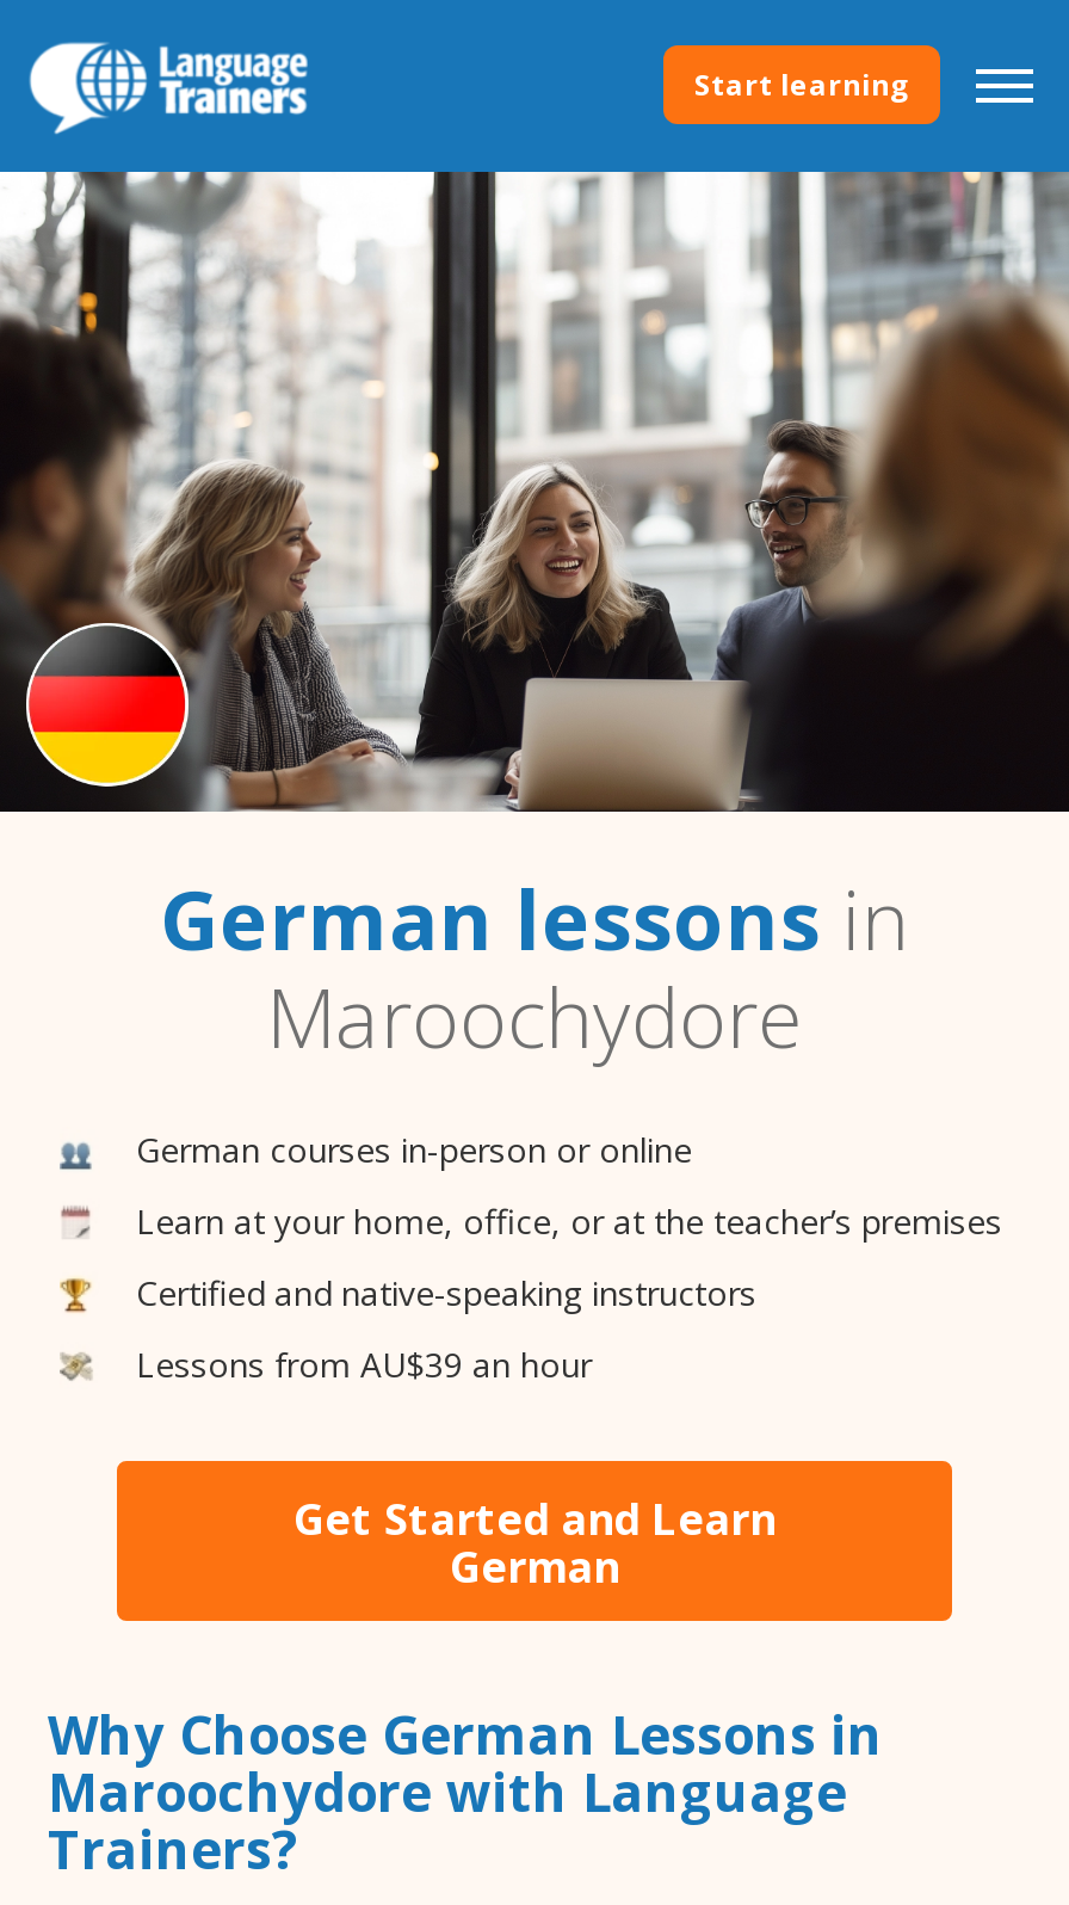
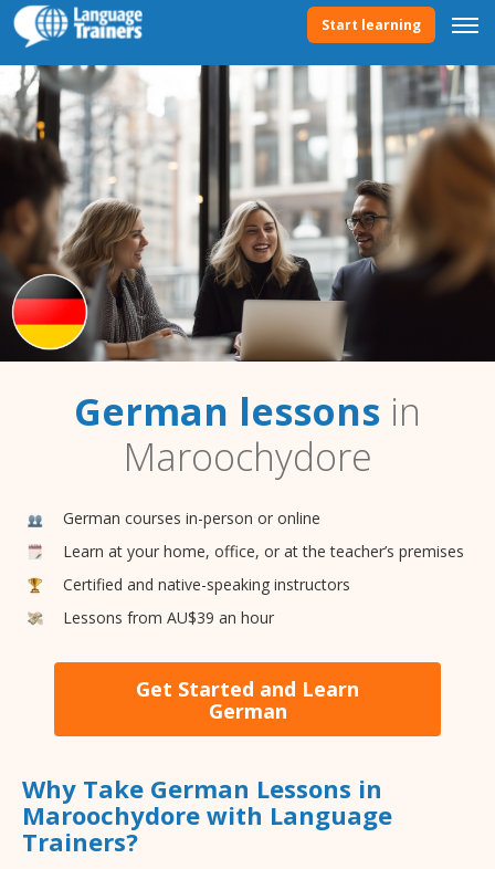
- Why Choose German Lessons in
+ Why Take German Lessons in
